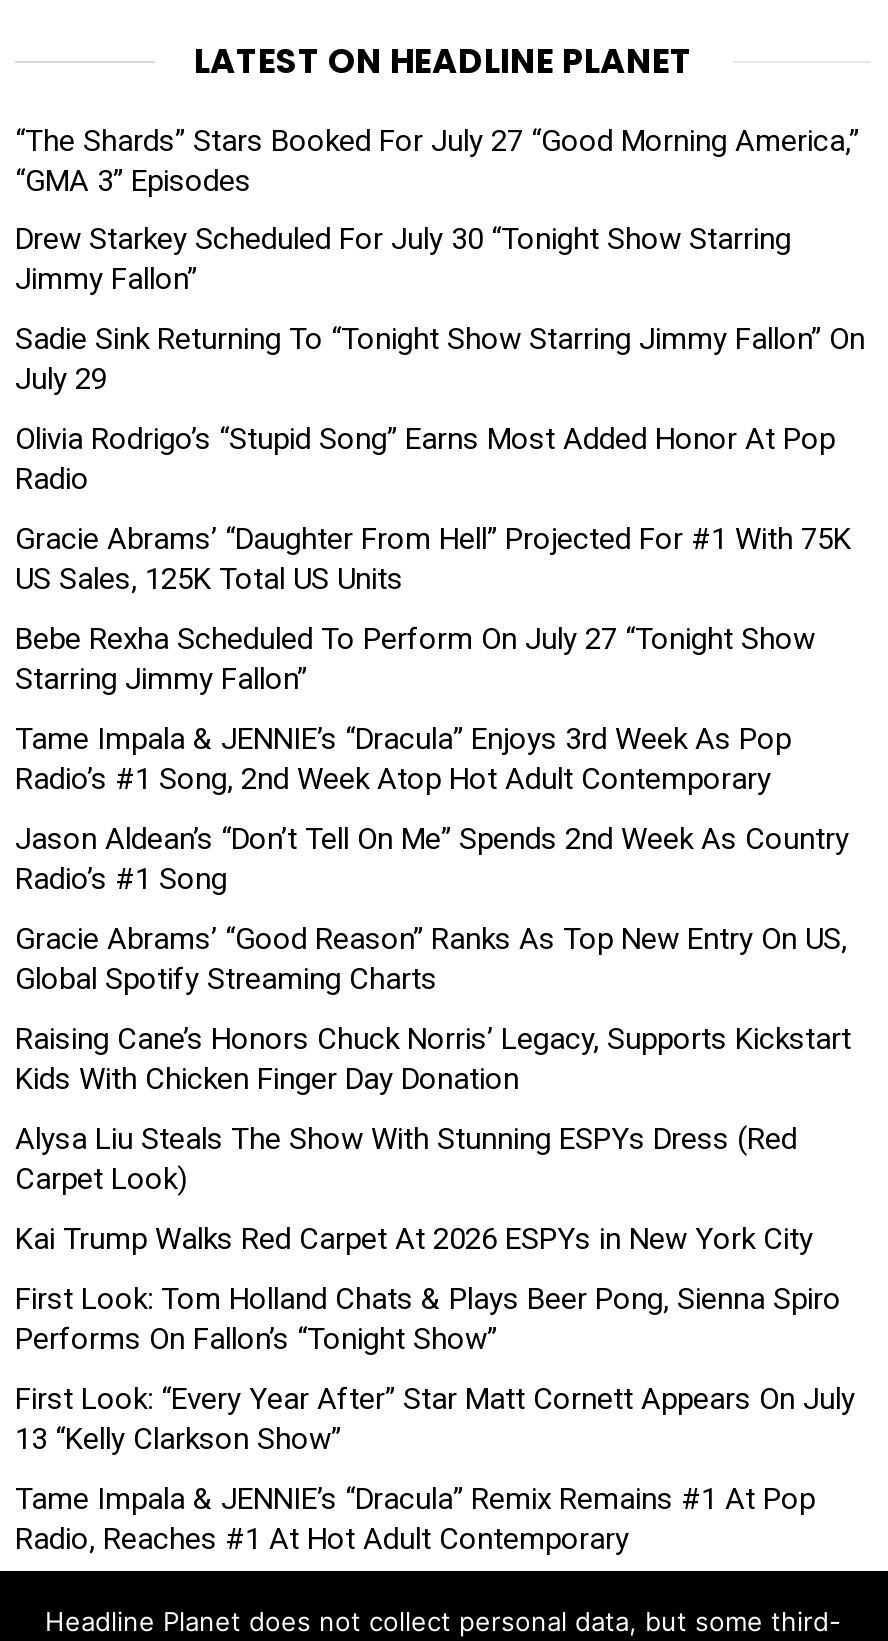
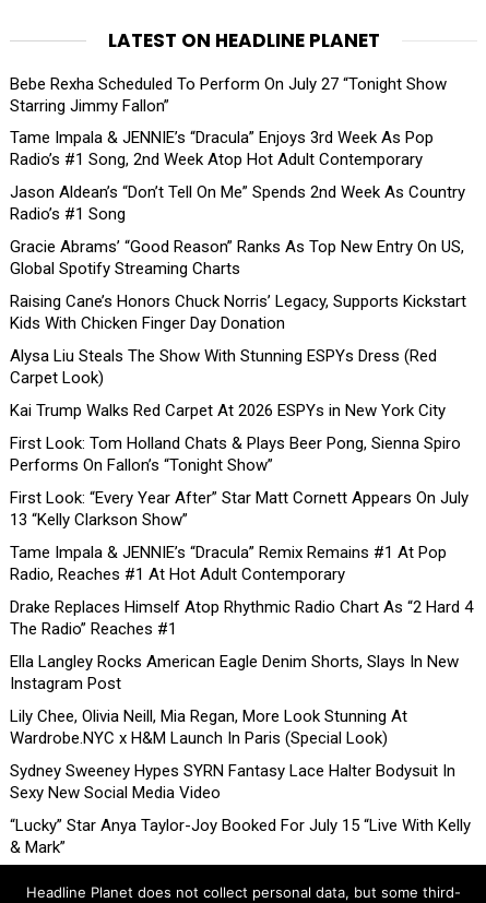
- “The Shards” Stars Booked For July 27 “Good Morning America,”
- “GMA 3” Episodes
- Drew Starkey Scheduled For July 30 “Tonight Show Starring
- Jimmy Fallon”
- Sadie Sink Returning To “Tonight Show Starring Jimmy Fallon” On
- July 29
- Olivia Rodrigo’s “Stupid Song” Earns Most Added Honor At Pop
- Radio
- Gracie Abrams’ “Daughter From Hell” Projected For #1 With 75K
- US Sales, 125K Total US Units

moved up: Bebe Rexha Scheduled To Perform On July 27 “Tonight Show | Starring Jimmy Fallon” | Tame Impala & JENNIE’s “Dracula” Enjoys 3rd Week As Pop | ... | Tame Impala & JENNIE’s “Dracula” Remix Remains #1 At Pop | Radio, Reaches #1 At Hot Adult Contemporary

+ Drake Replaces Himself Atop Rhythmic Radio Chart As “2 Hard 4
+ The Radio” Reaches #1
+ Ella Langley Rocks American Eagle Denim Shorts, Slays In New
+ Instagram Post
+ Lily Chee, Olivia Neill, Mia Regan, More Look Stunning At
+ Wardrobe.NYC x H&M Launch In Paris (Special Look)
+ Sydney Sweeney Hypes SYRN Fantasy Lace Halter Bodysuit In
+ Sexy New Social Media Video
+ “Lucky” Star Anya Taylor-Joy Booked For July 15 “Live With Kelly
+ & Mark”
